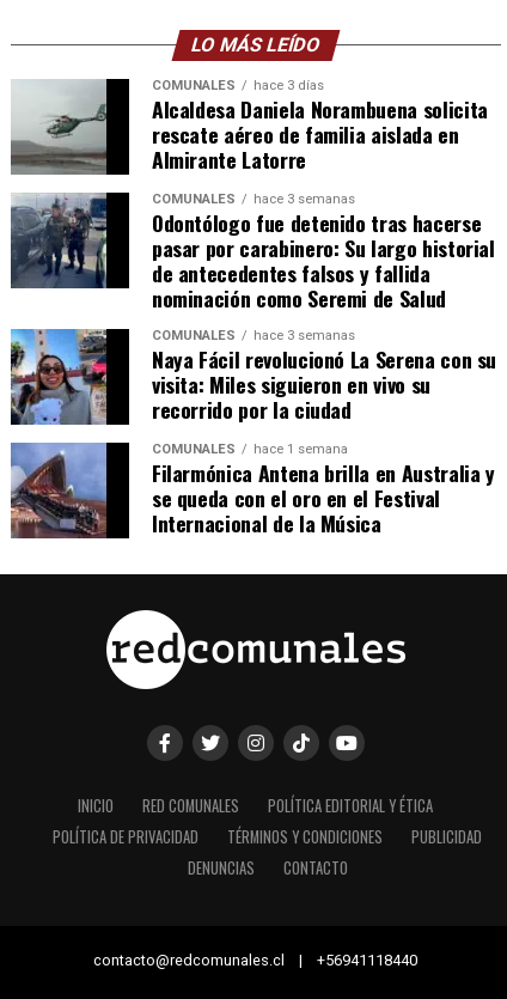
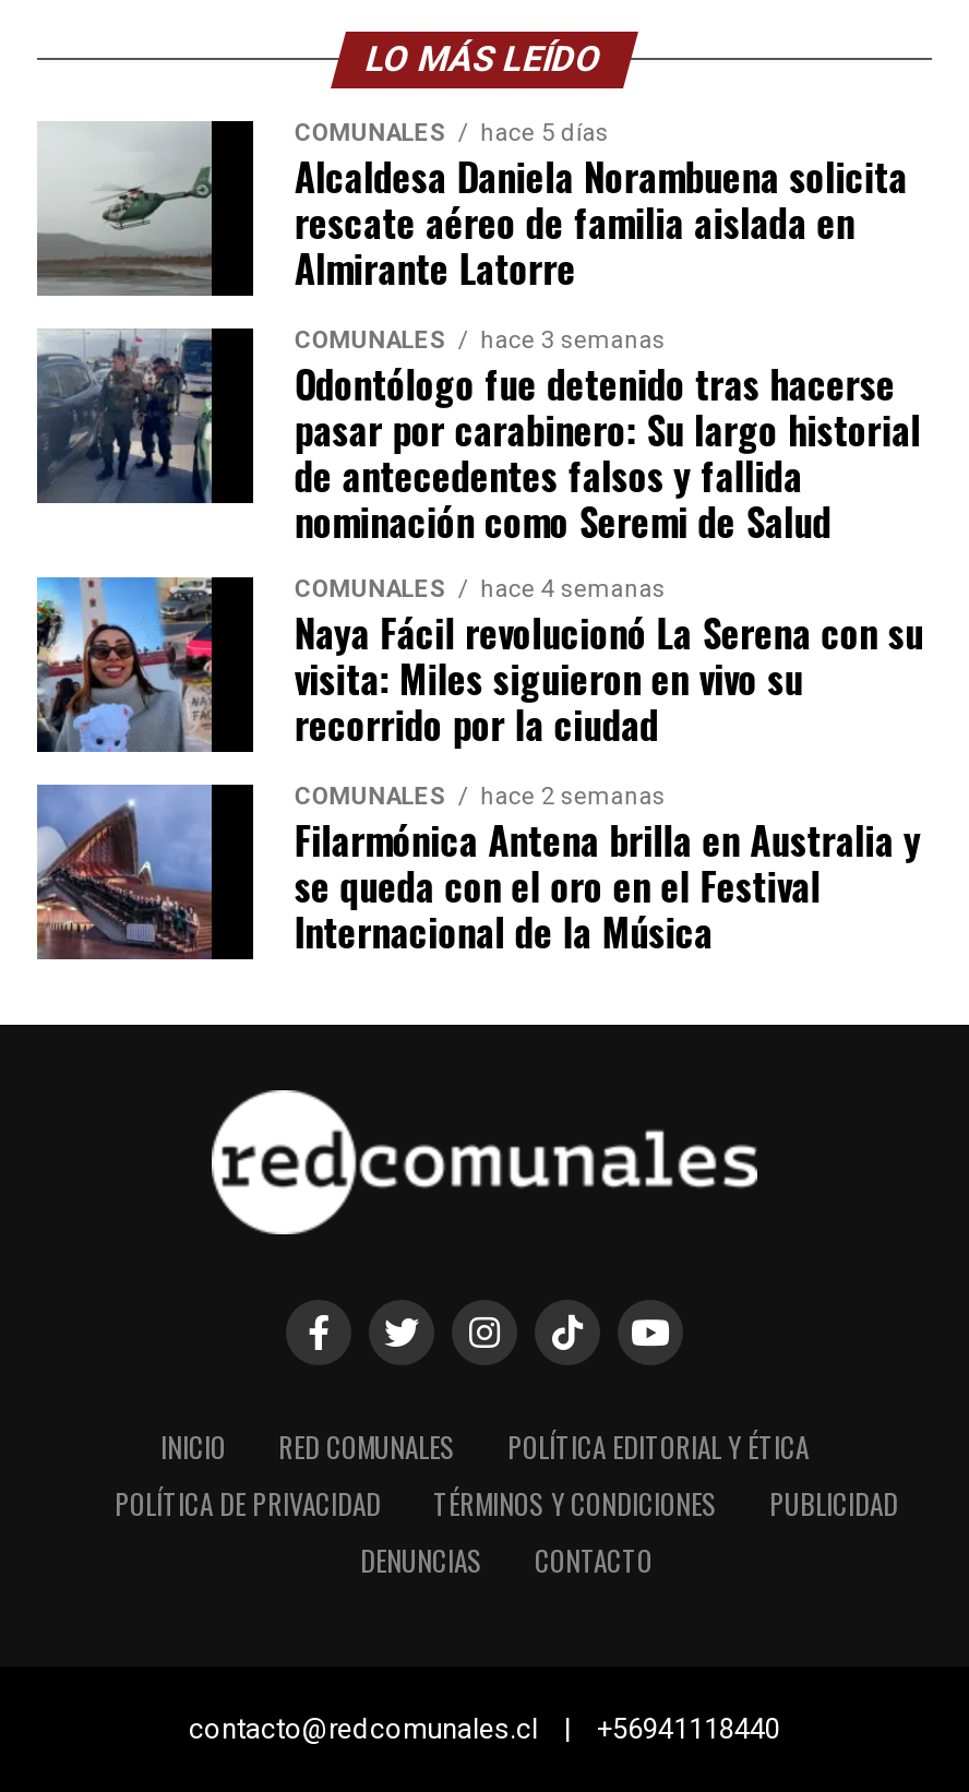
- COMUNALES hace 3 días
+ COMUNALES hace 5 días

- COMUNALES hace 3 semanas
+ COMUNALES hace 4 semanas

- COMUNALES hace 1 semana
+ COMUNALES hace 2 semanas
